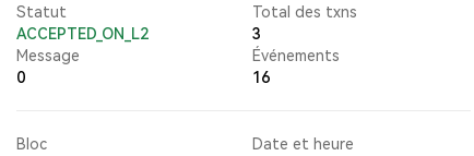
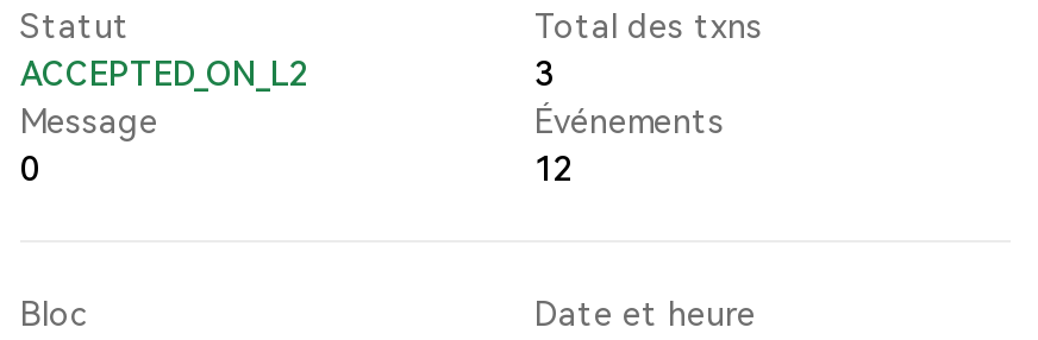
- 16
+ 12
